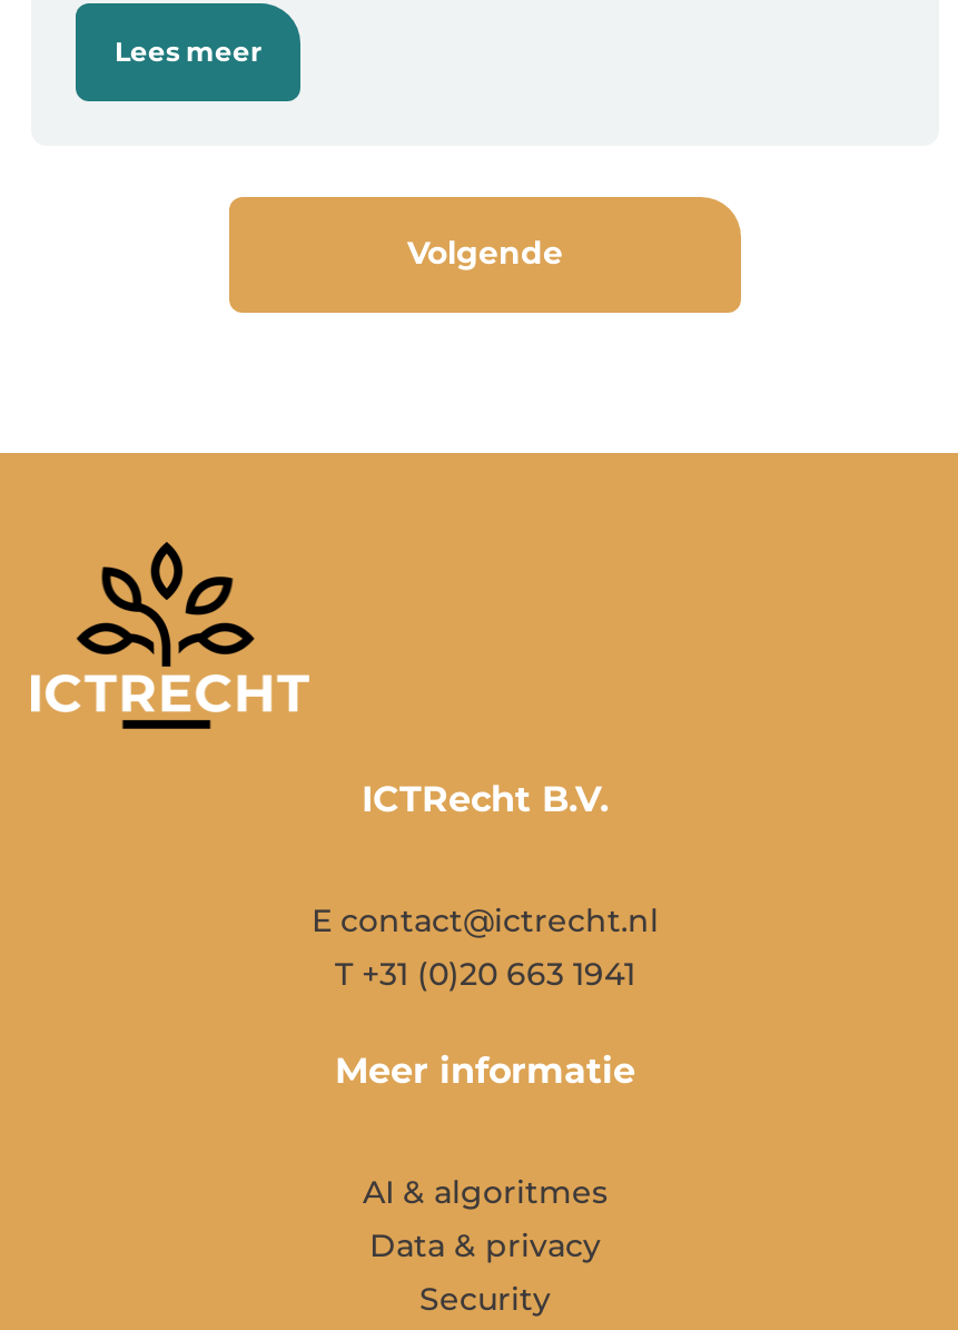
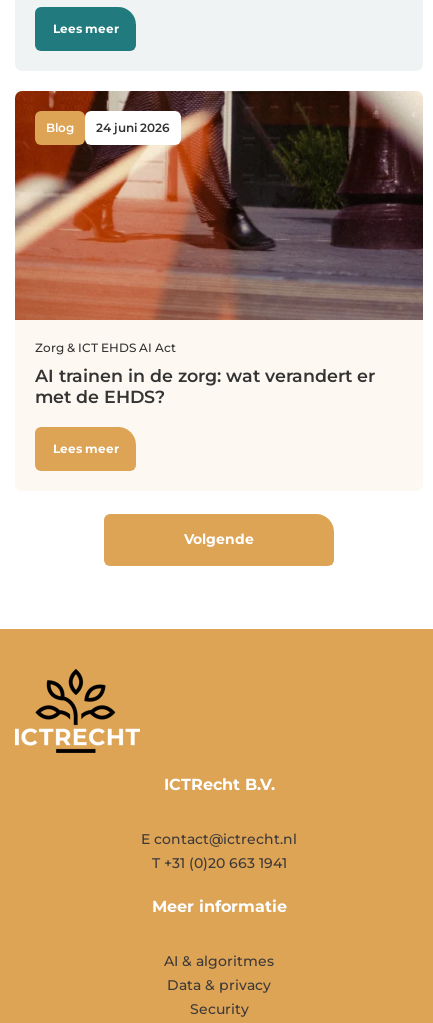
+ [image]
+ Blog
+ 24 juni 2026

+ Zorg & ICT EHDS AI Act
+ AI trainen in de zorg: wat verandert er
+ met de EHDS?
+ Lees meer
